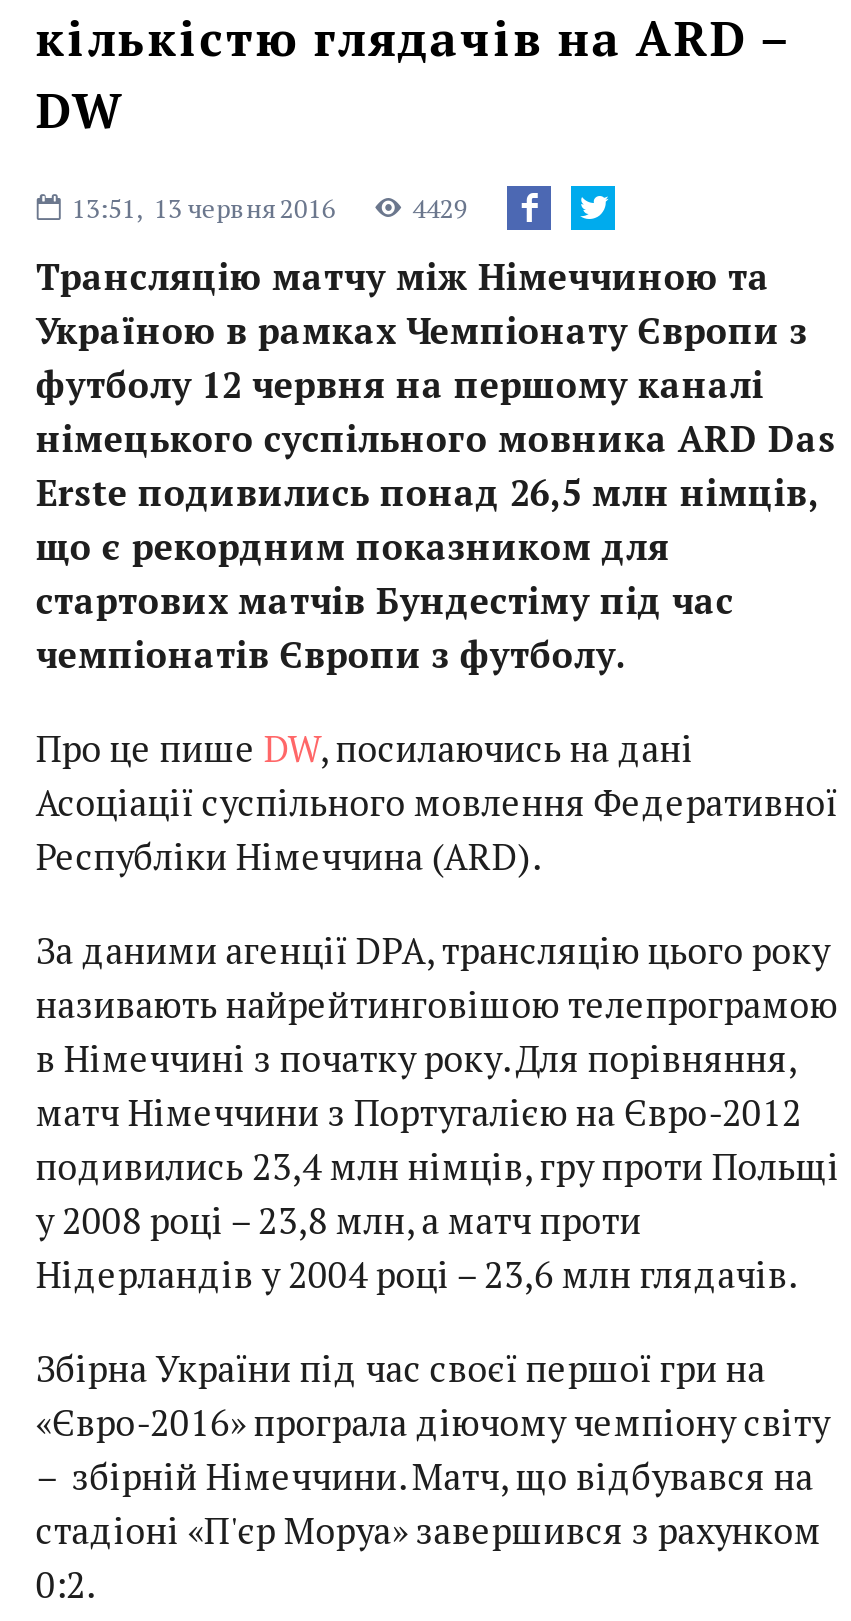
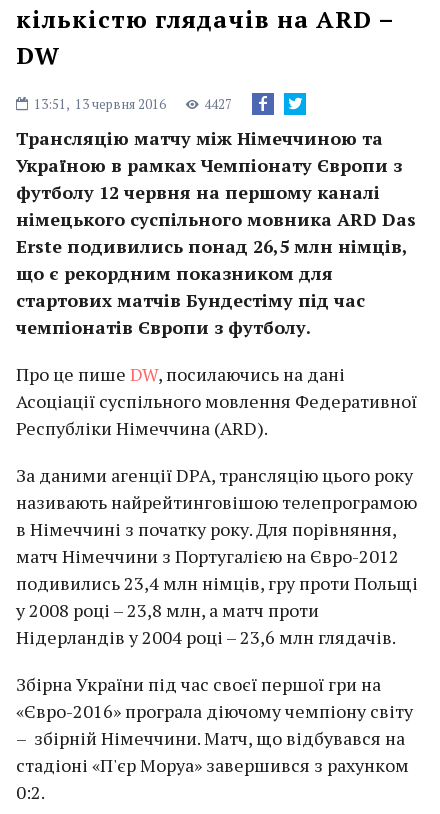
- 4429
+ 4427
